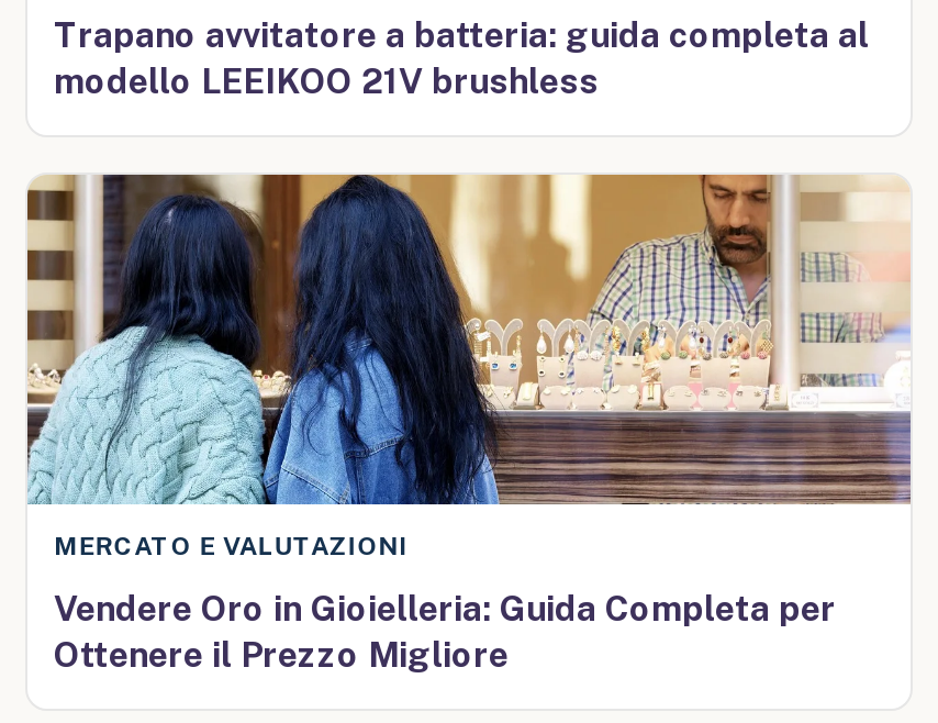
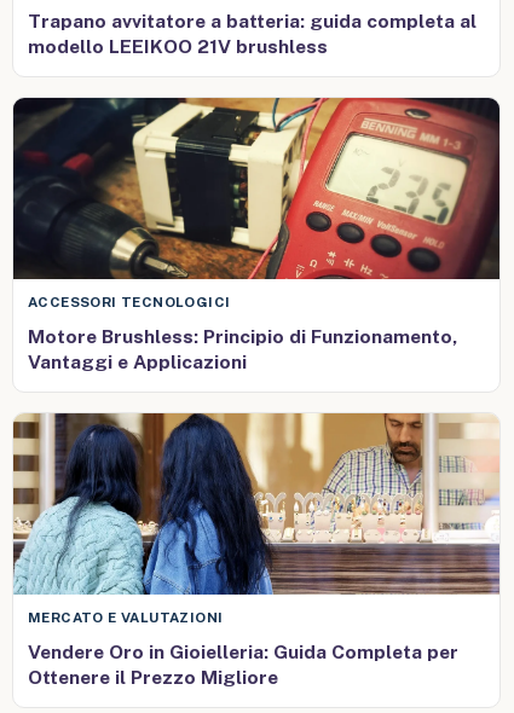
+ [image]
+ ACCESSORI TECNOLOGICI
+ Motore Brushless: Principio di Funzionamento,
+ Vantaggi e Applicazioni
